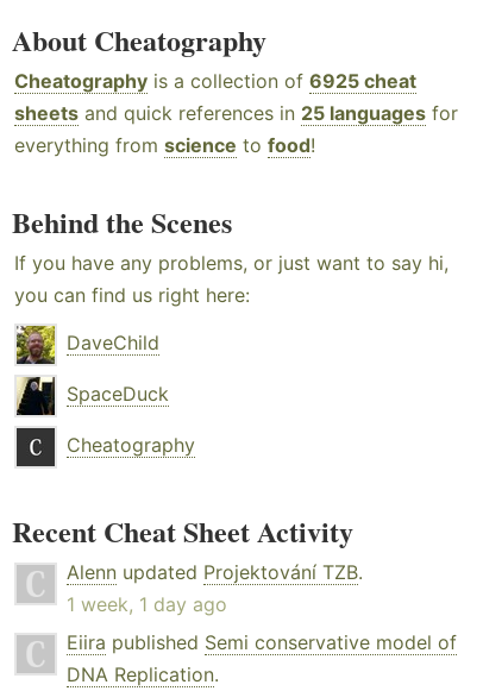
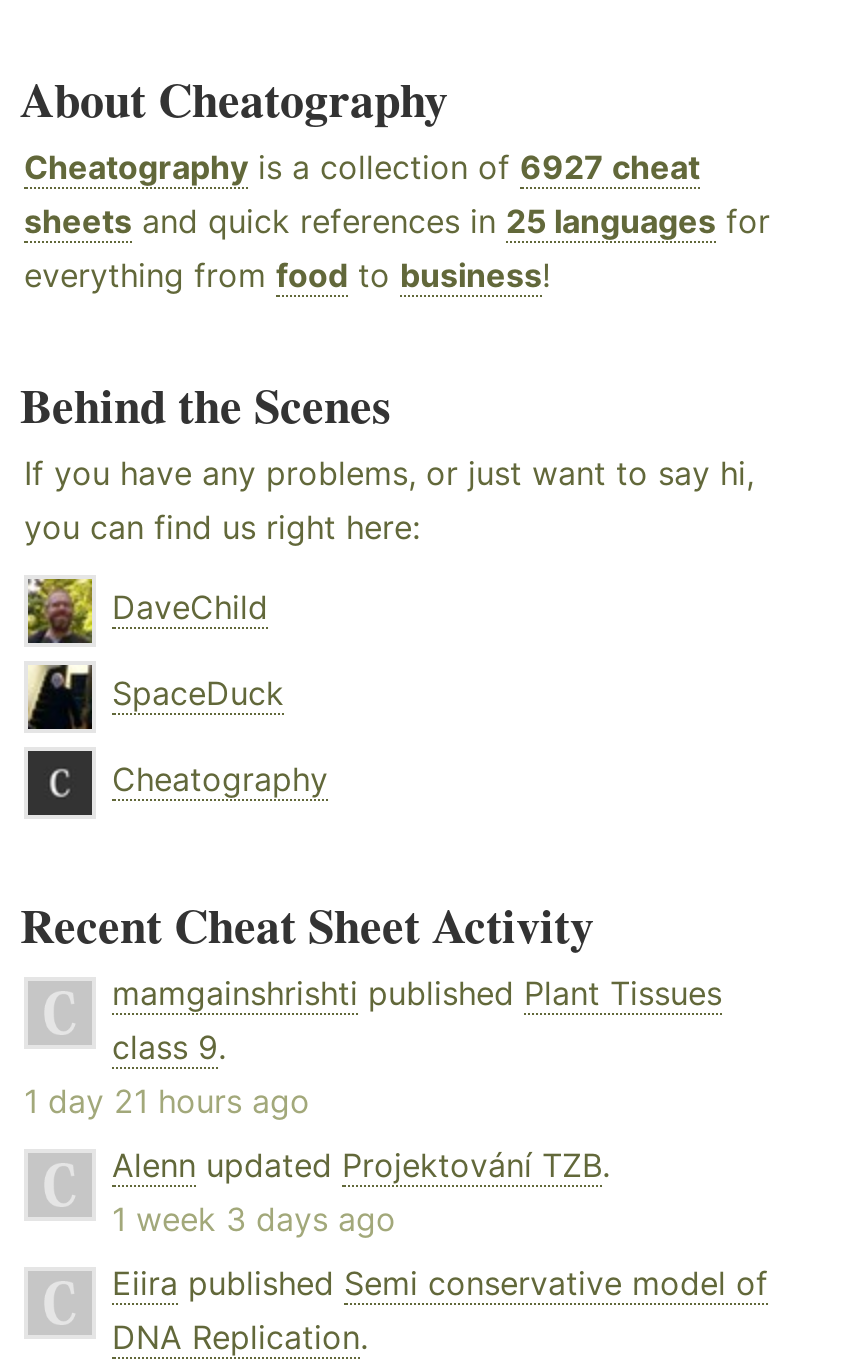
- Cheatography is a collection of 6925 cheat
+ Cheatography is a collection of 6927 cheat

- everything from science to food!
+ everything from food to business!

+ mamgainshrishti published Plant Tissues
+ class 9.
+ 1 day 21 hours ago

- 1 week, 1 day ago
+ 1 week 3 days ago
